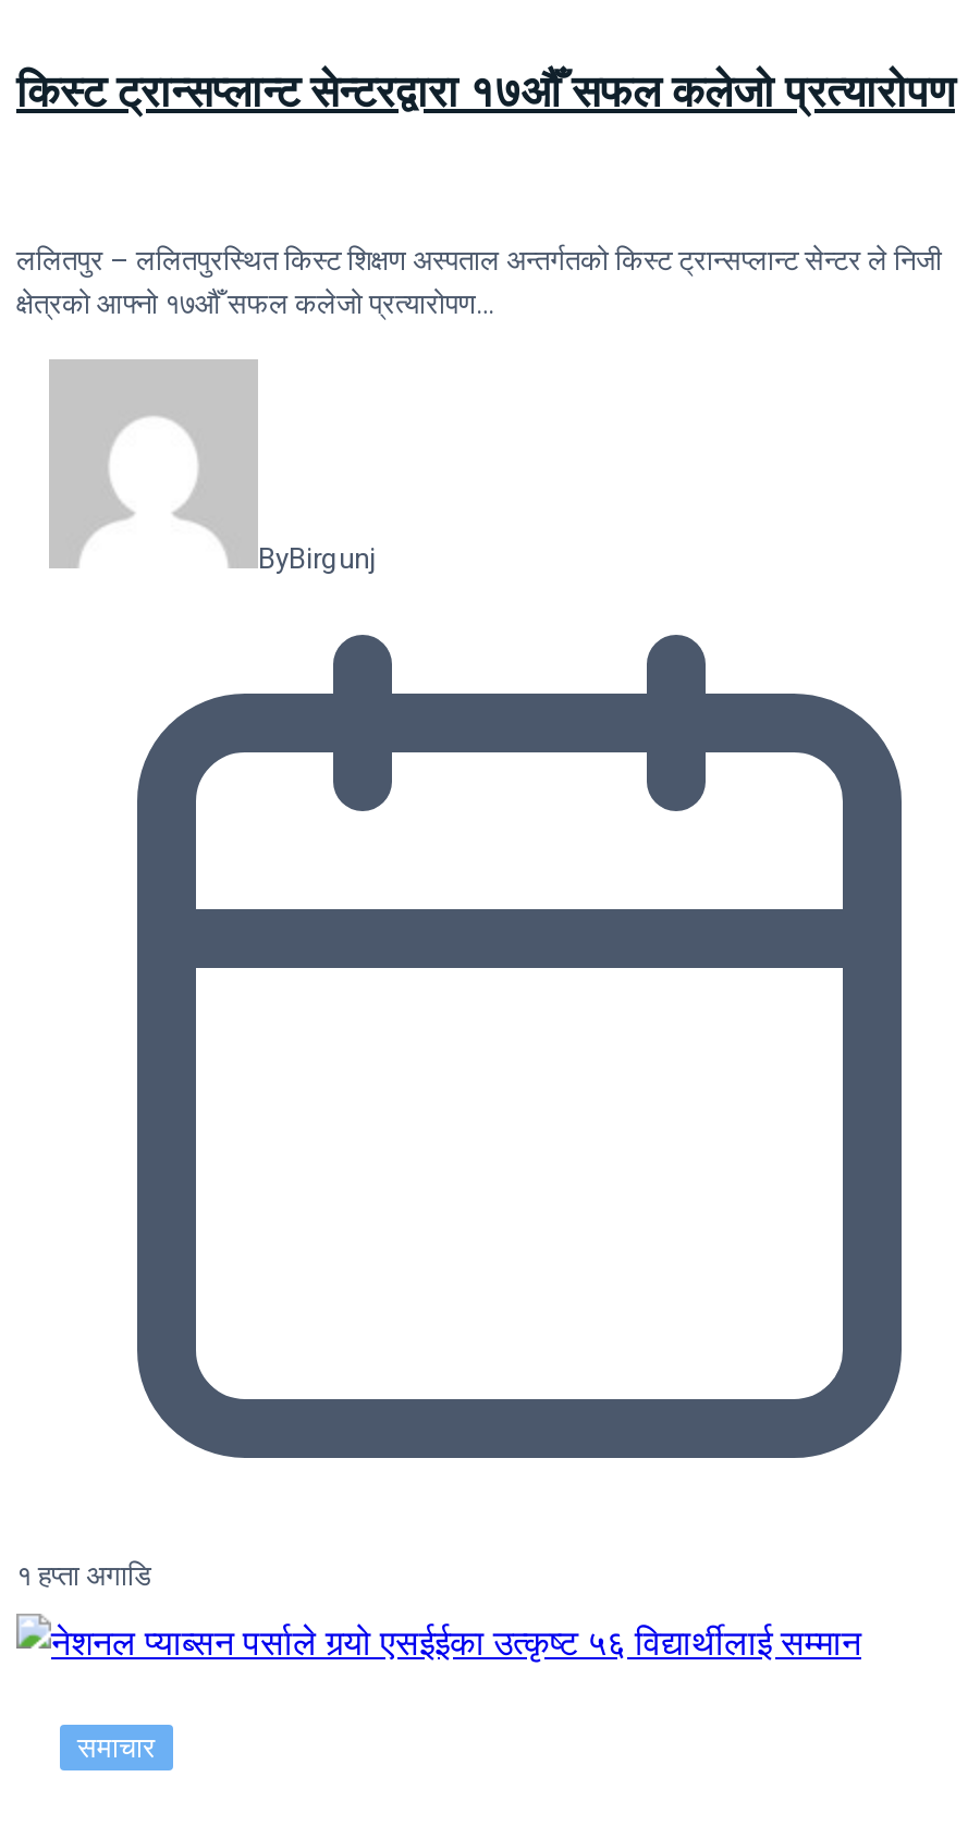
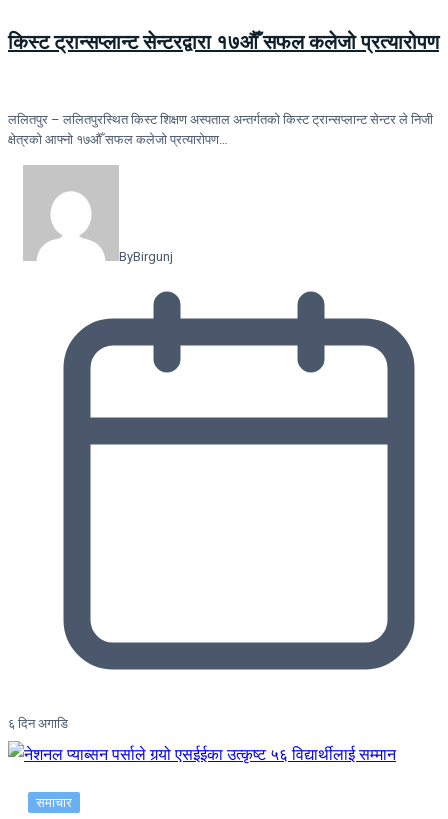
- १ हप्ता अगाडि
+ ६ दिन अगाडि
